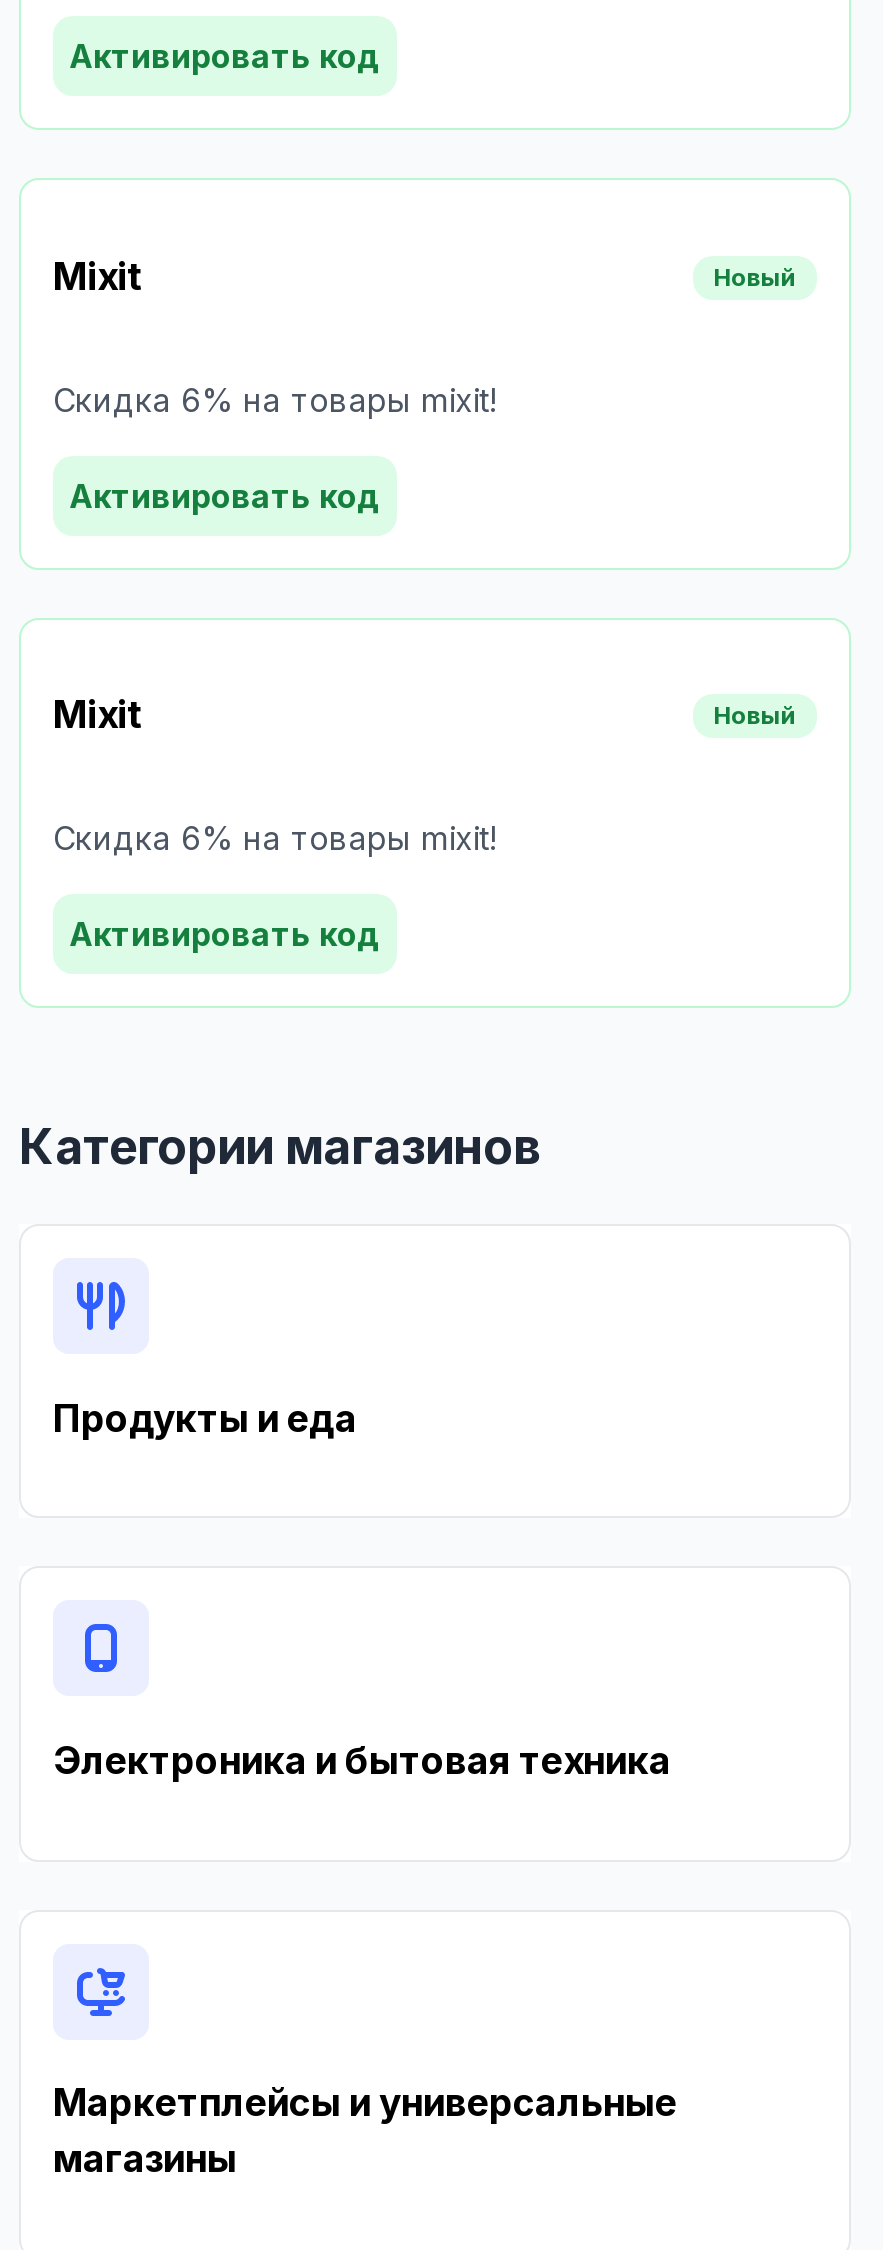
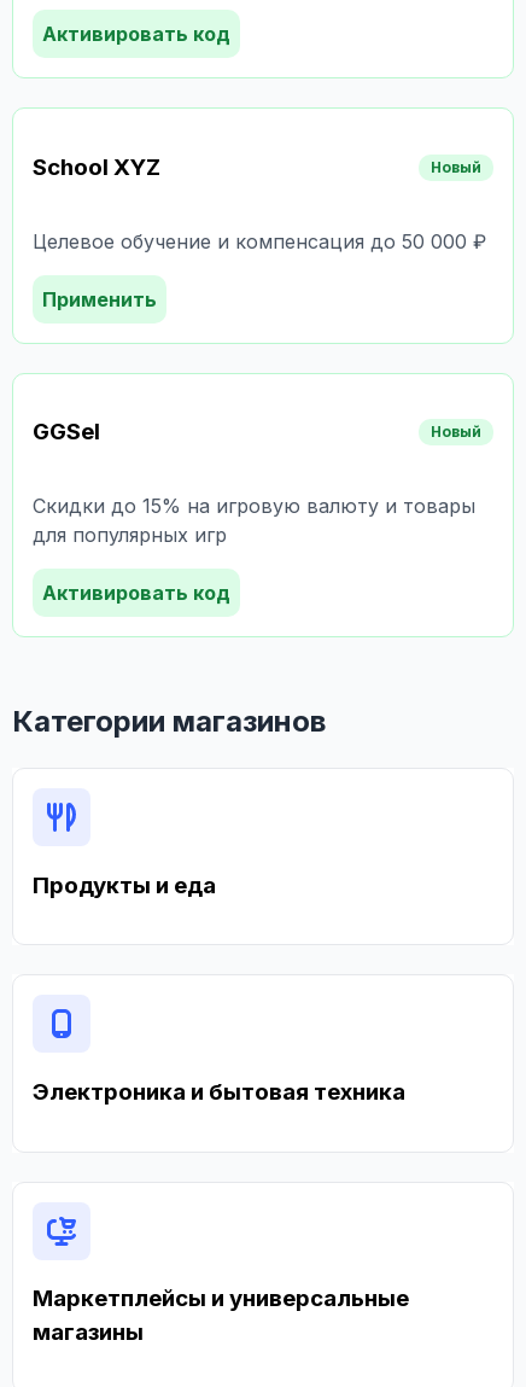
- Mixit
+ School XYZ

- Скидка 6% на товары mixit!
+ Целевое обучение и компенсация до 50 000 ₽

- Активировать код
+ Применить

- Mixit
+ GGSel

- Скидка 6% на товары mixit!
+ Скидки до 15% на игровую валюту и товары
+ для популярных игр
